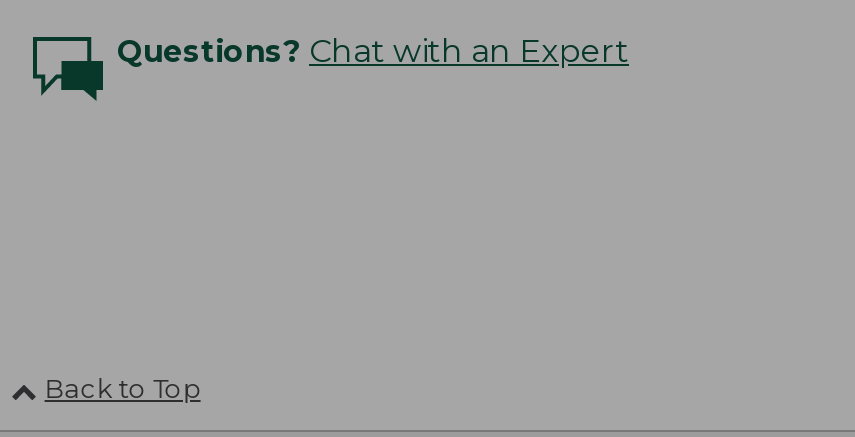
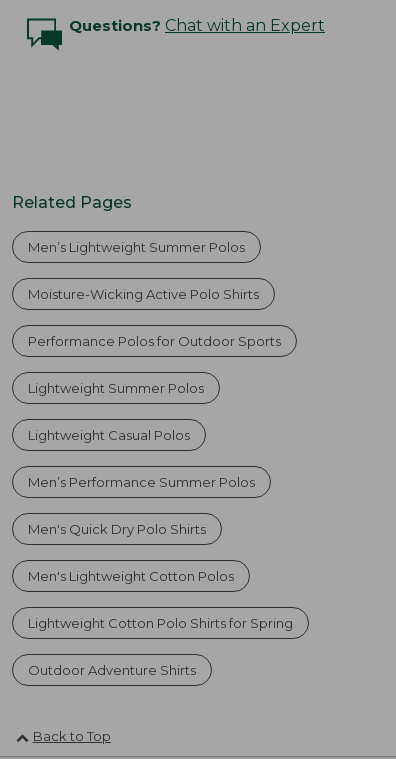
+ Related Pages
+ Men’s Lightweight Summer Polos
+ Moisture-Wicking Active Polo Shirts
+ Performance Polos for Outdoor Sports
+ Lightweight Summer Polos
+ Lightweight Casual Polos
+ Men’s Performance Summer Polos
+ Men's Quick Dry Polo Shirts
+ Men's Lightweight Cotton Polos
+ Lightweight Cotton Polo Shirts for Spring
+ Outdoor Adventure Shirts
